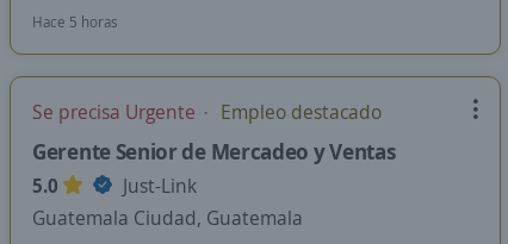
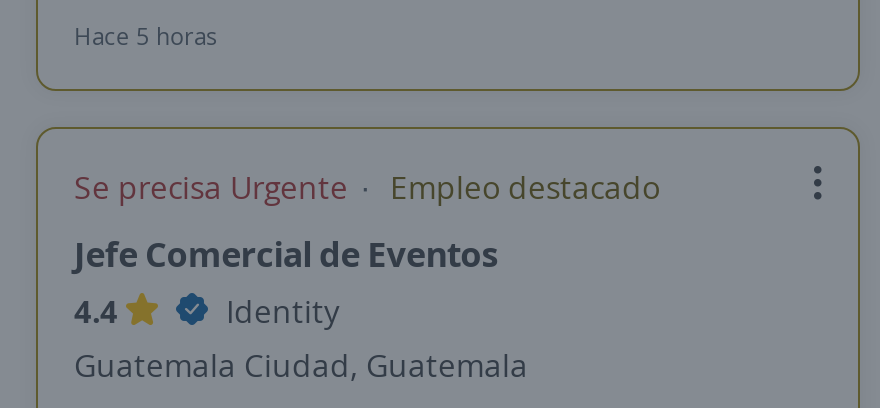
- Gerente Senior de Mercadeo y Ventas
- 5.0
- Just-Link
+ Jefe Comercial de Eventos
+ 4.4
+ Identity
